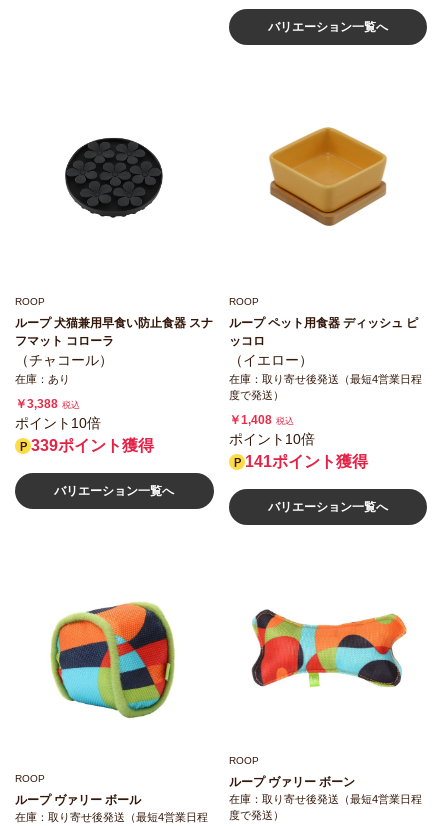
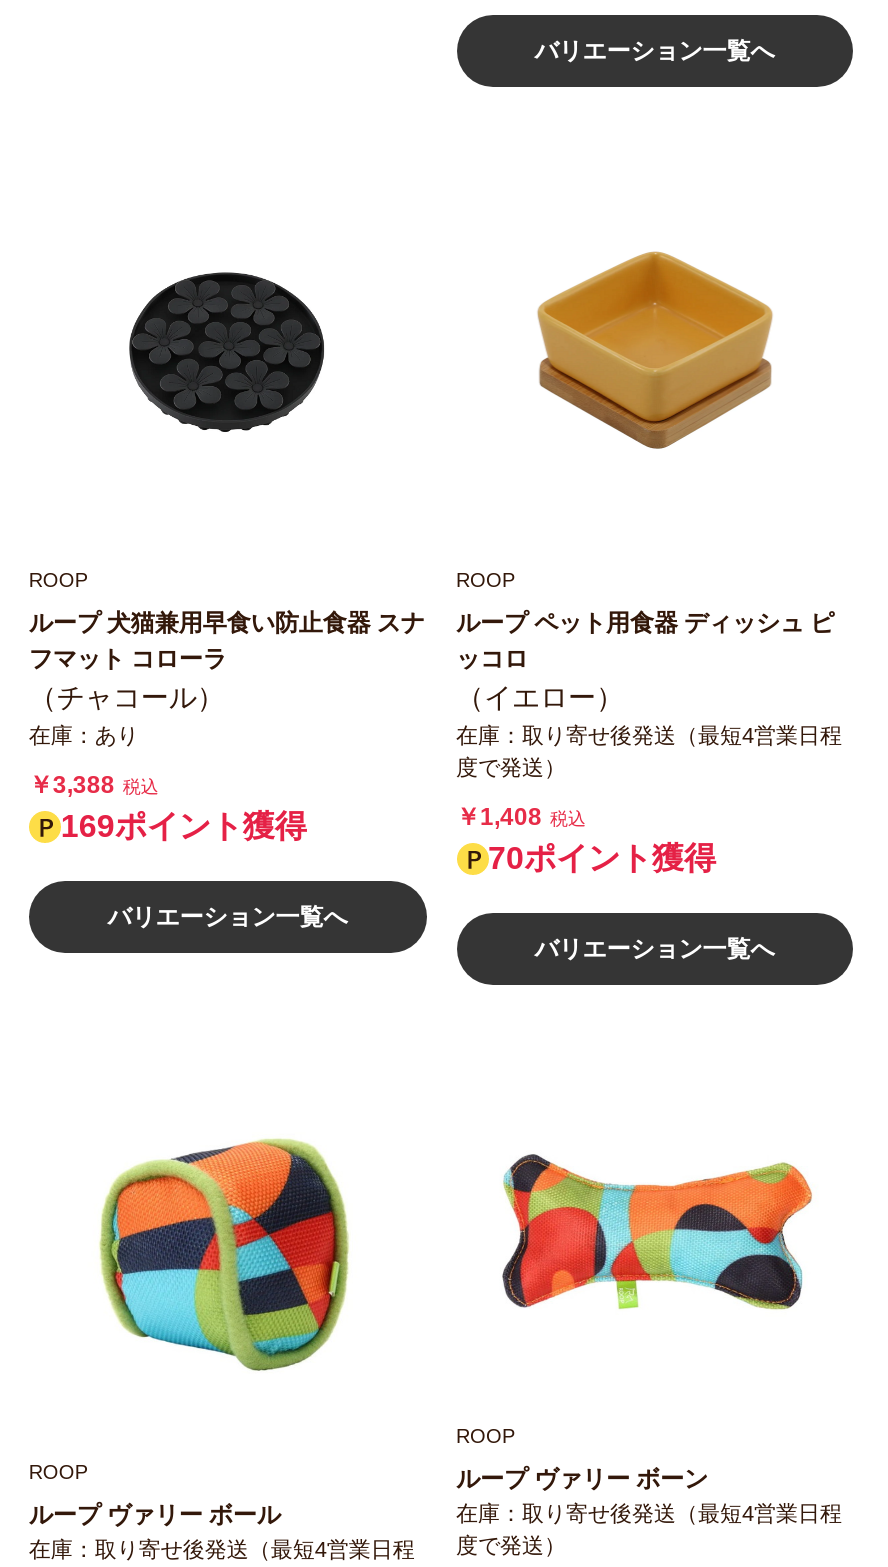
- ポイント10倍
- 339ポイント獲得
+ 169ポイント獲得

- ポイント10倍
- 141ポイント獲得
+ 70ポイント獲得
